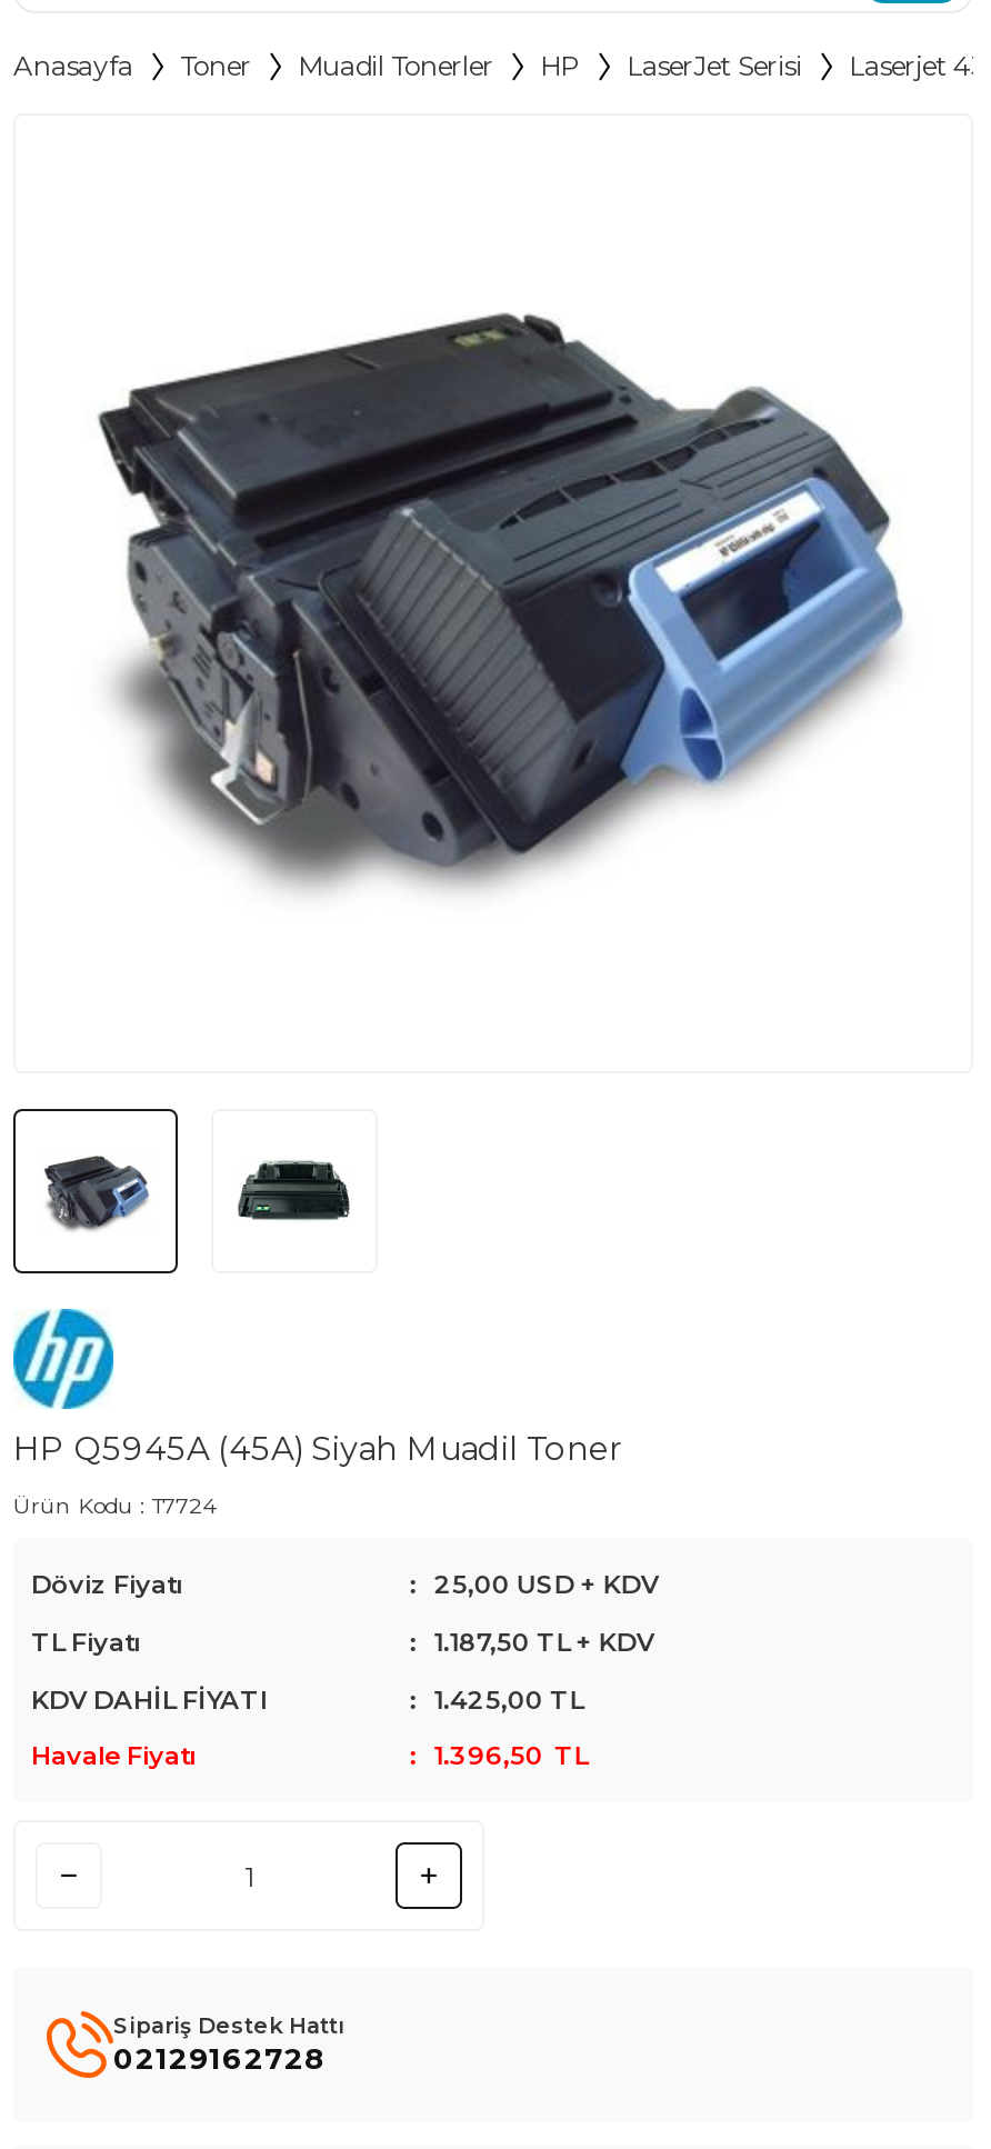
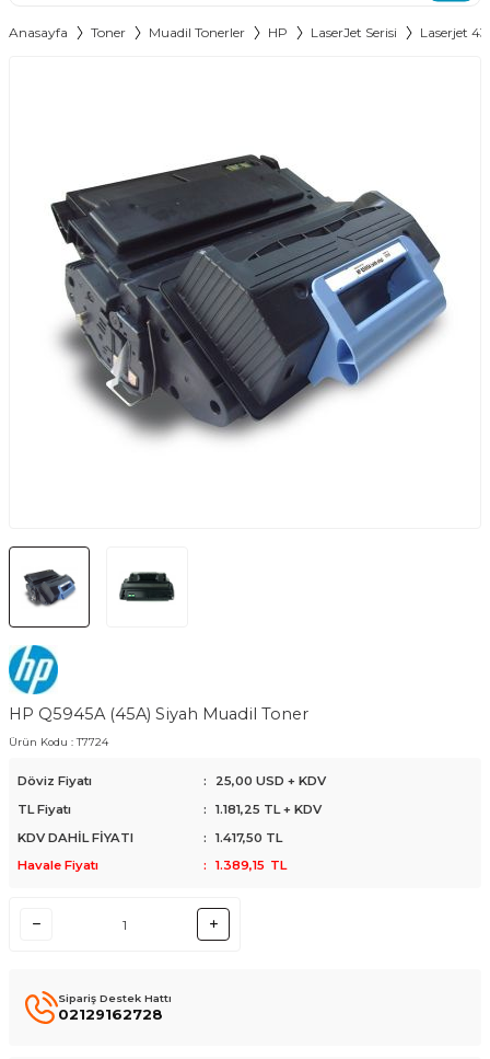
- : 1.187,50 TL + KDV
+ : 1.181,25 TL + KDV

- : 1.425,00 TL
+ : 1.417,50 TL

- : 1.396,50 TL
+ : 1.389,15 TL
